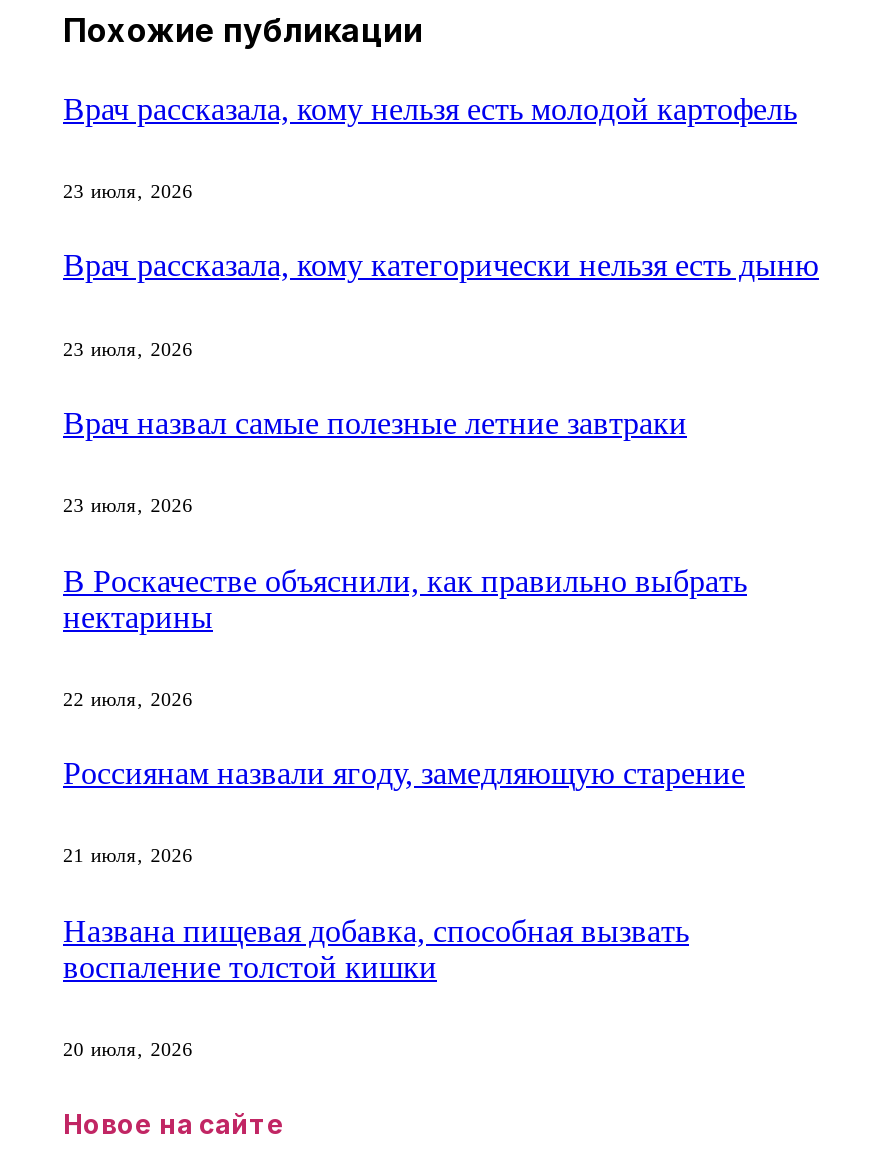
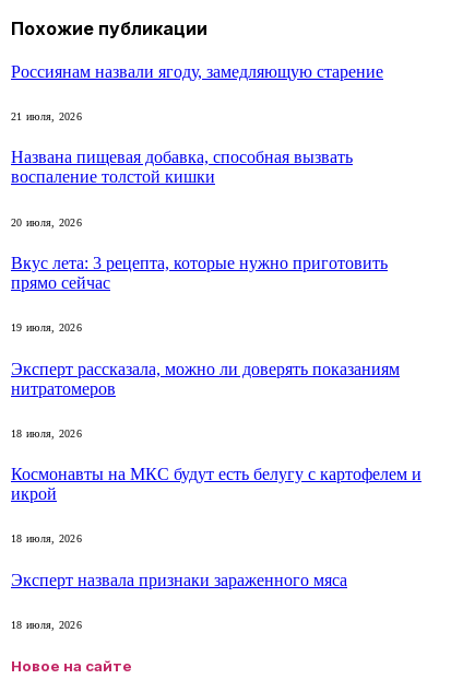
- Врач рассказала, кому нельзя есть молодой картофель
- 23 июля, 2026
- Врач рассказала, кому категорически нельзя есть дыню
- 23 июля, 2026
- Врач назвал самые полезные летние завтраки
- 23 июля, 2026
- В Роскачестве объяснили, как правильно выбрать
- нектарины
- 22 июля, 2026

moved up: Россиянам назвали ягоду, замедляющую старение | 21 июля, 2026 | Названа пищевая добавка, способная вызвать | воспаление толстой кишки | 20 июля, 2026

+ Вкус лета: 3 рецепта, которые нужно приготовить
+ прямо сейчас
+ 19 июля, 2026
+ Эксперт рассказала, можно ли доверять показаниям
+ нитратомеров
+ 18 июля, 2026
+ Космонавты на МКС будут есть белугу с картофелем и
+ икрой
+ 18 июля, 2026
+ Эксперт назвала признаки зараженного мяса
+ 18 июля, 2026
